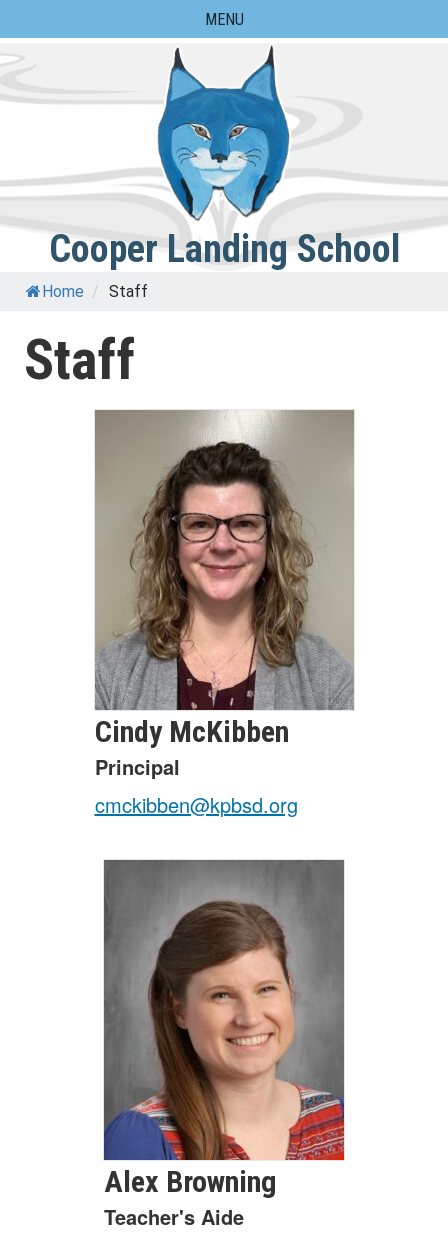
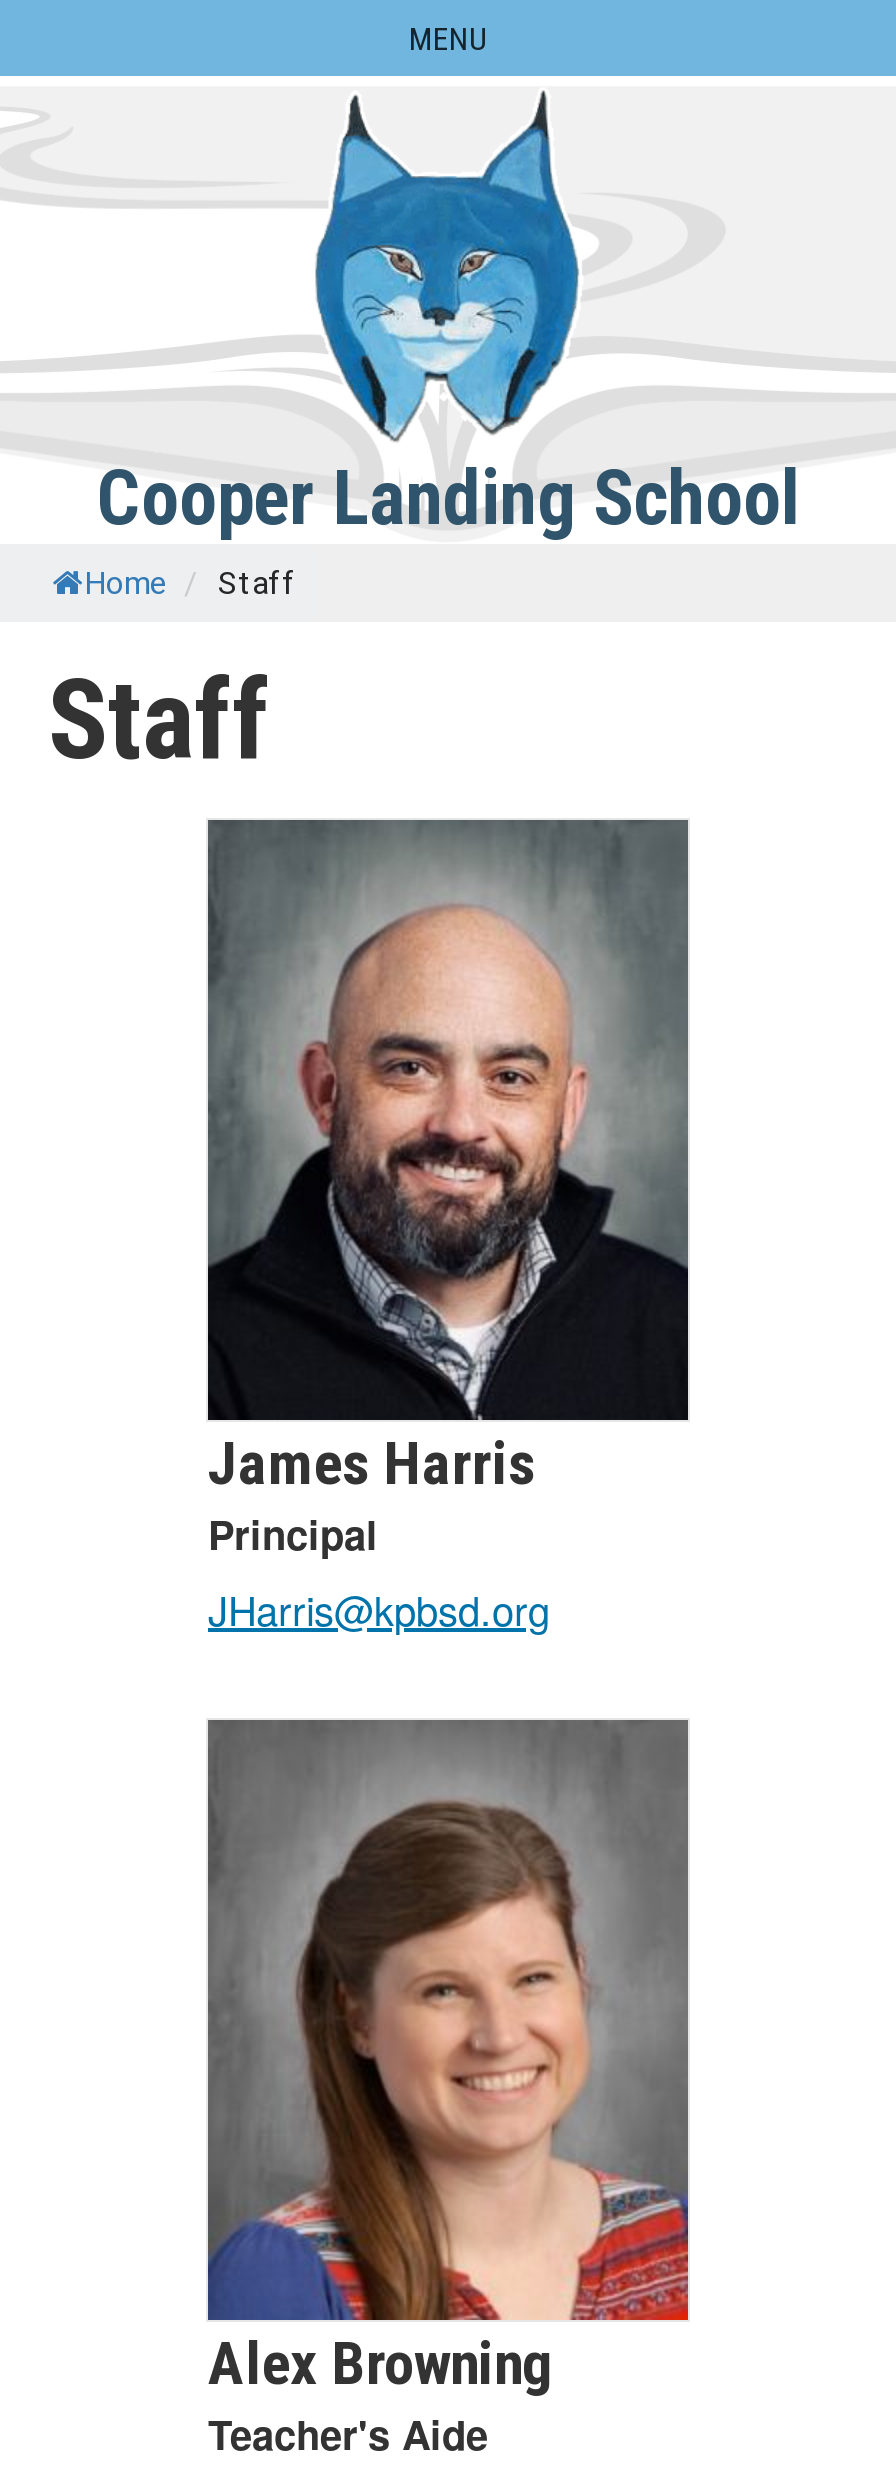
- [image]
- Cindy McKibben
+ [image]
+ James Harris

- cmckibben@kpbsd.org
+ JHarris@kpbsd.org
